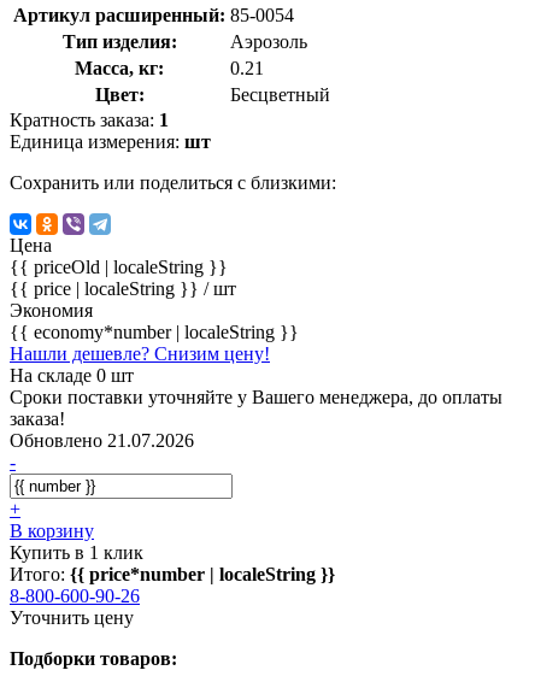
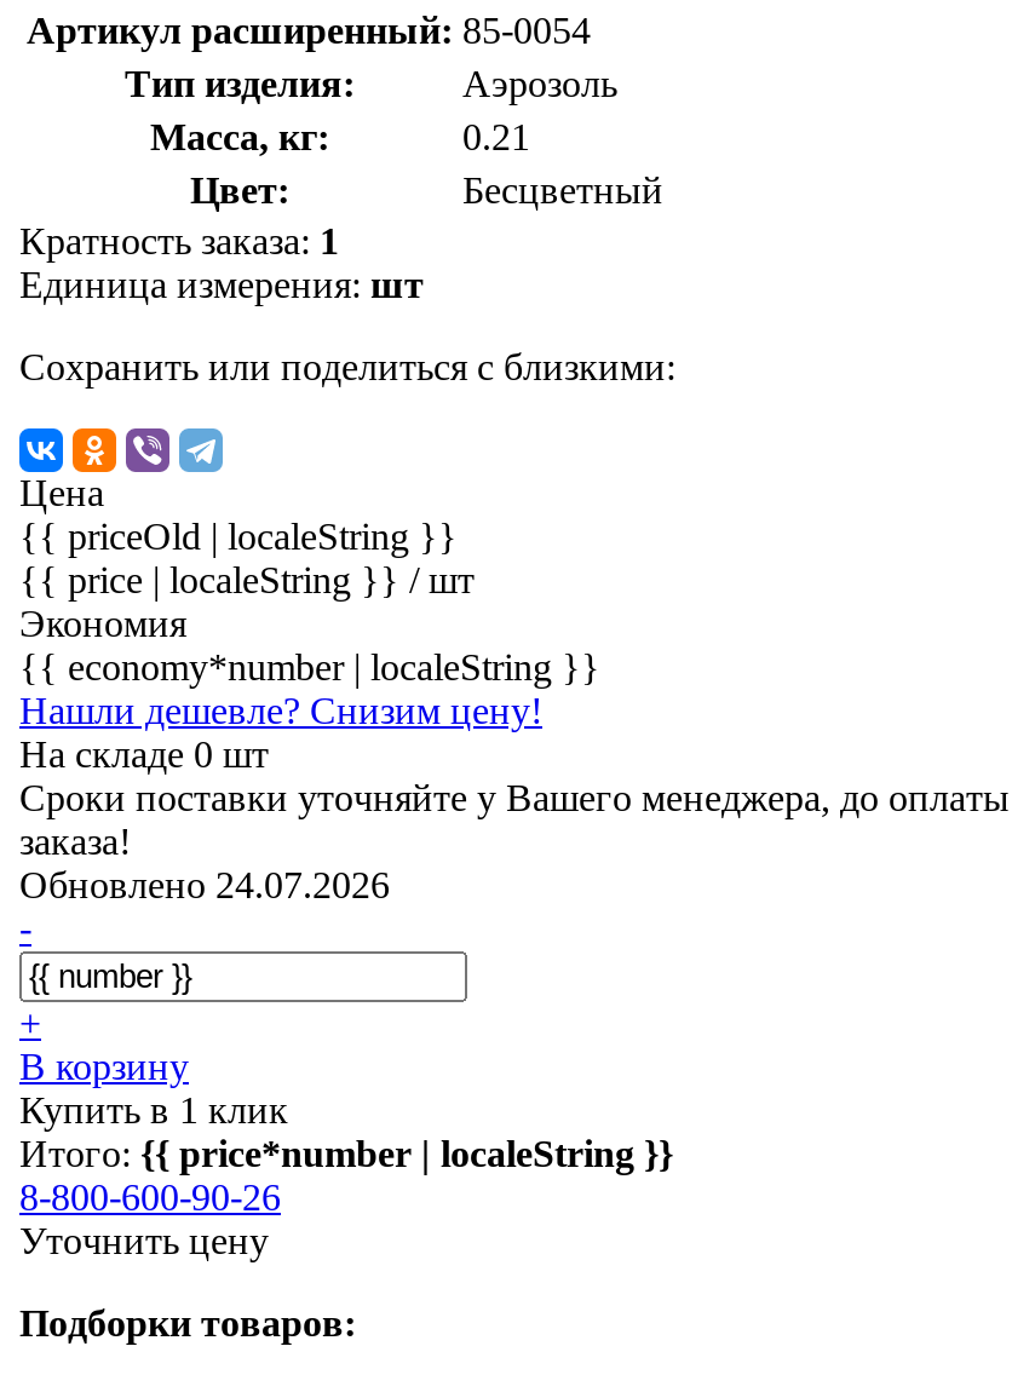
- Обновлено 21.07.2026
+ Обновлено 24.07.2026
